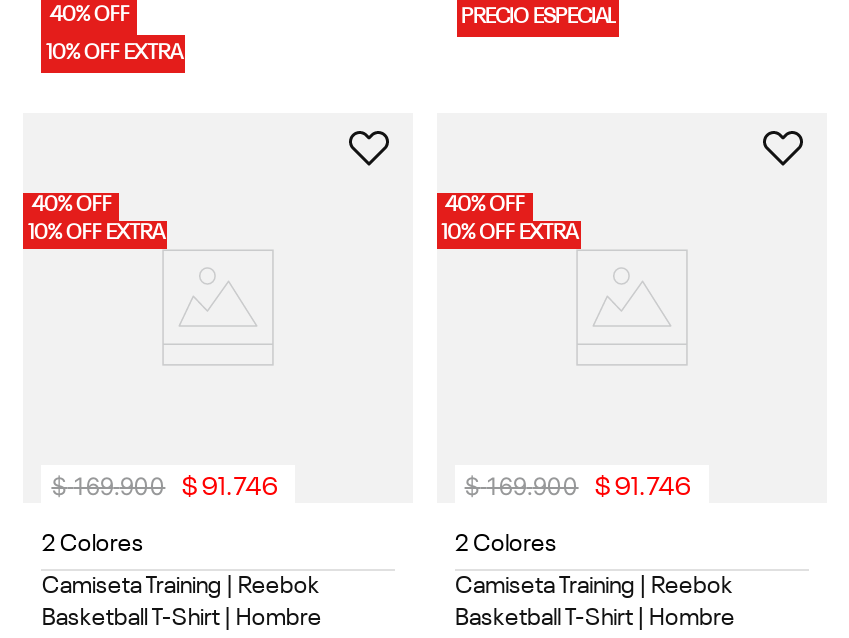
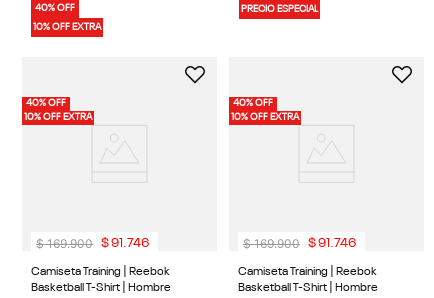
- 2 Colores

- 2 Colores
